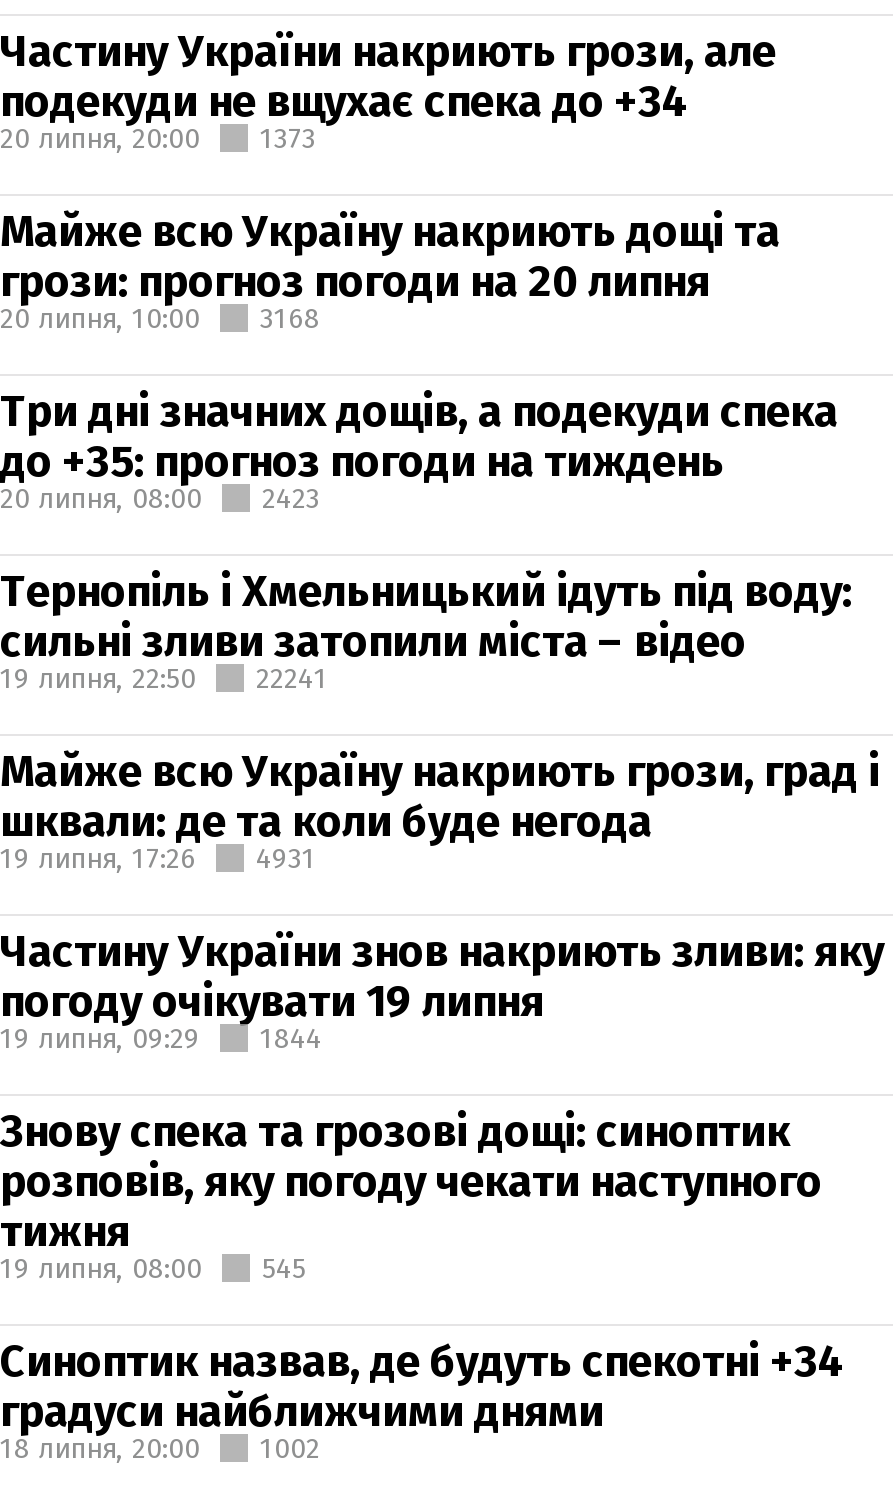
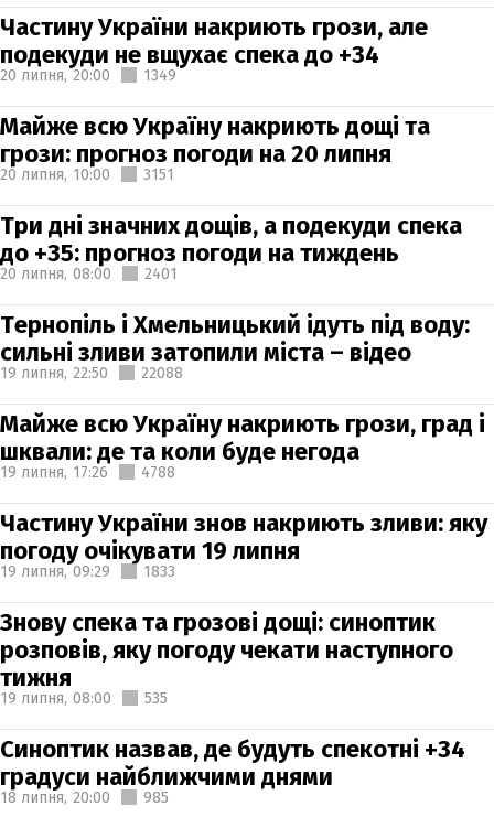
- 20 липня, 20:00 1373
+ 20 липня, 20:00 1349

- 20 липня, 10:00 3168
+ 20 липня, 10:00 3151

- 20 липня, 08:00 2423
+ 20 липня, 08:00 2401

- 19 липня, 22:50 22241
+ 19 липня, 22:50 22088

- 19 липня, 17:26 4931
+ 19 липня, 17:26 4788

- 19 липня, 09:29 1844
+ 19 липня, 09:29 1833

- 19 липня, 08:00 545
+ 19 липня, 08:00 535

- 18 липня, 20:00 1002
+ 18 липня, 20:00 985
